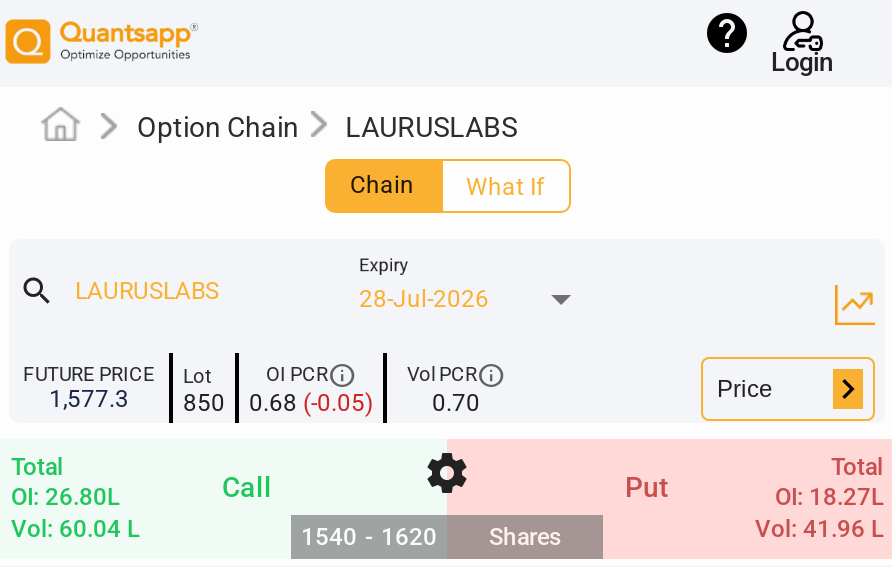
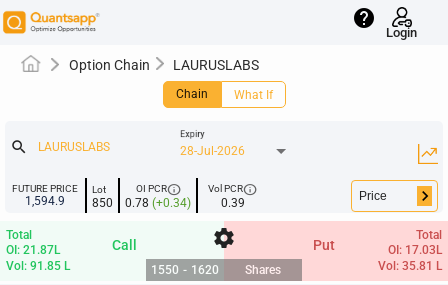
- 1,577.3
+ 1,594.9

- 0.68 (-0.05)
+ 0.78 (+0.34)

- 0.70
+ 0.39

- OI: 26.80L
+ OI: 21.87L

- OI: 18.27L
+ OI: 17.03L

- Vol: 60.04 L
+ Vol: 91.85 L

- 1540 - 1620 Shares
+ 1550 - 1620 Shares

- Vol: 41.96 L
+ Vol: 35.81 L
